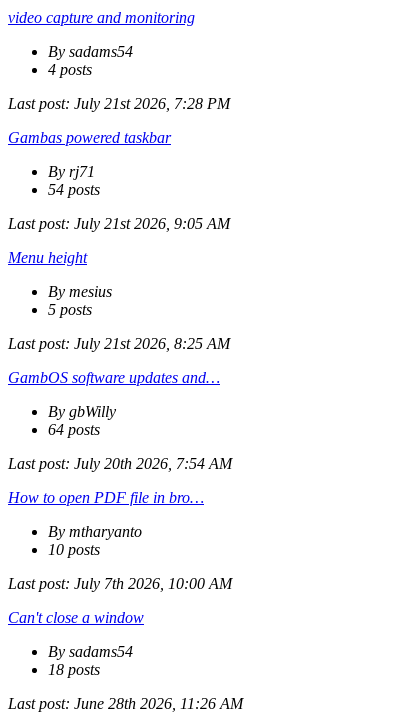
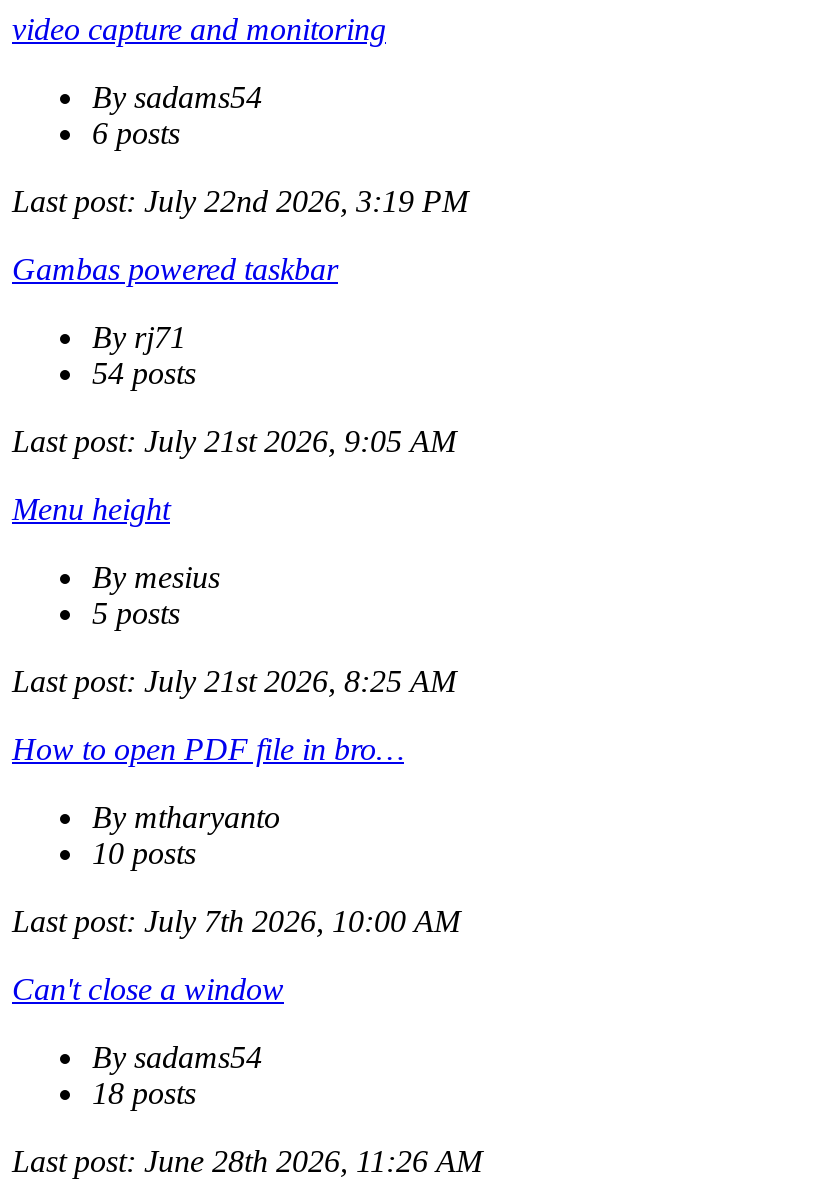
- 4 posts
+ 6 posts

- Last post: July 21st 2026, 7:28 PM
+ Last post: July 22nd 2026, 3:19 PM

- GambOS software updates and…
- By gbWilly
- 64 posts
- Last post: July 20th 2026, 7:54 AM
